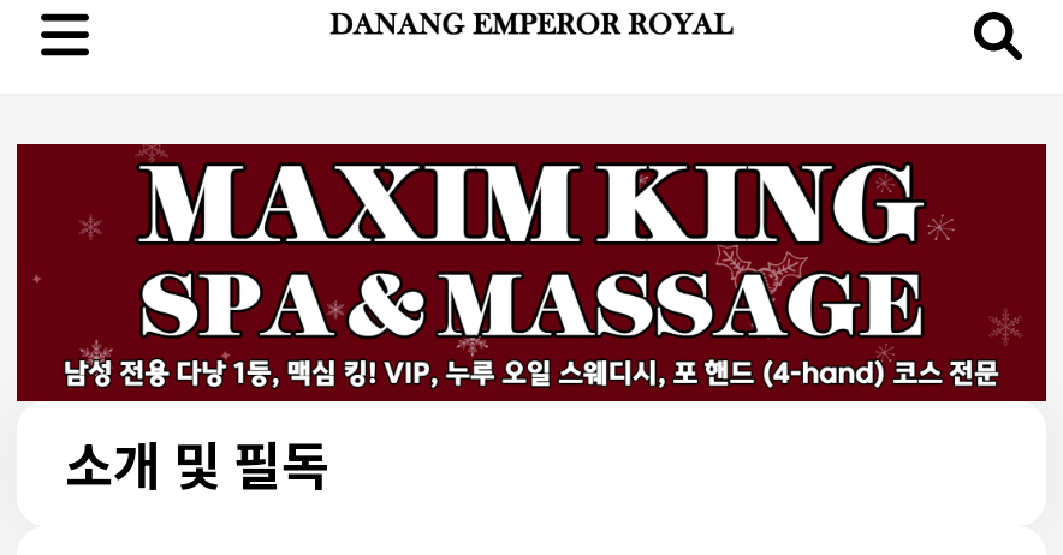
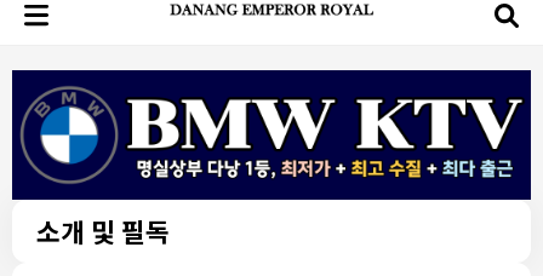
- [image]
+ [image]
